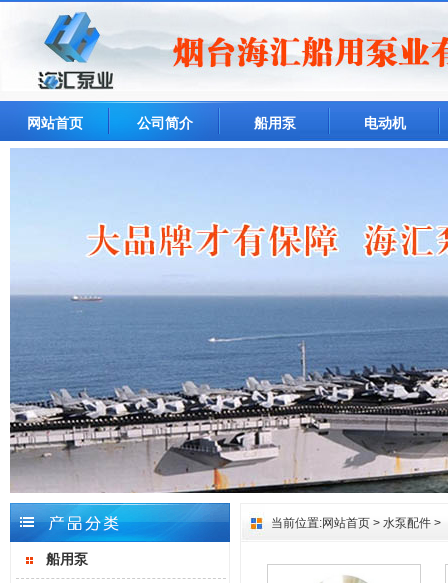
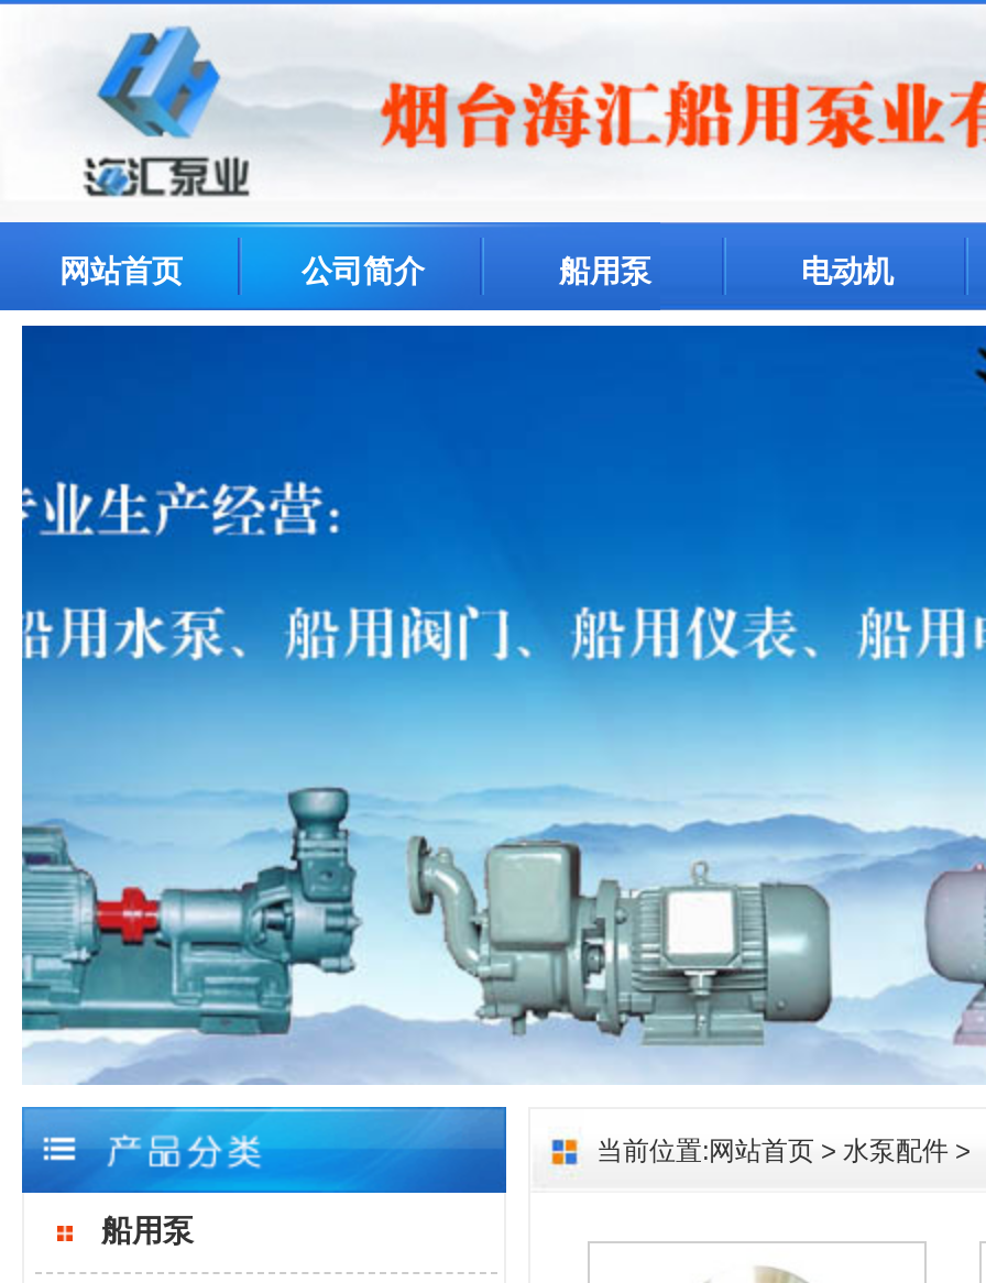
- [image]
+ [image]
